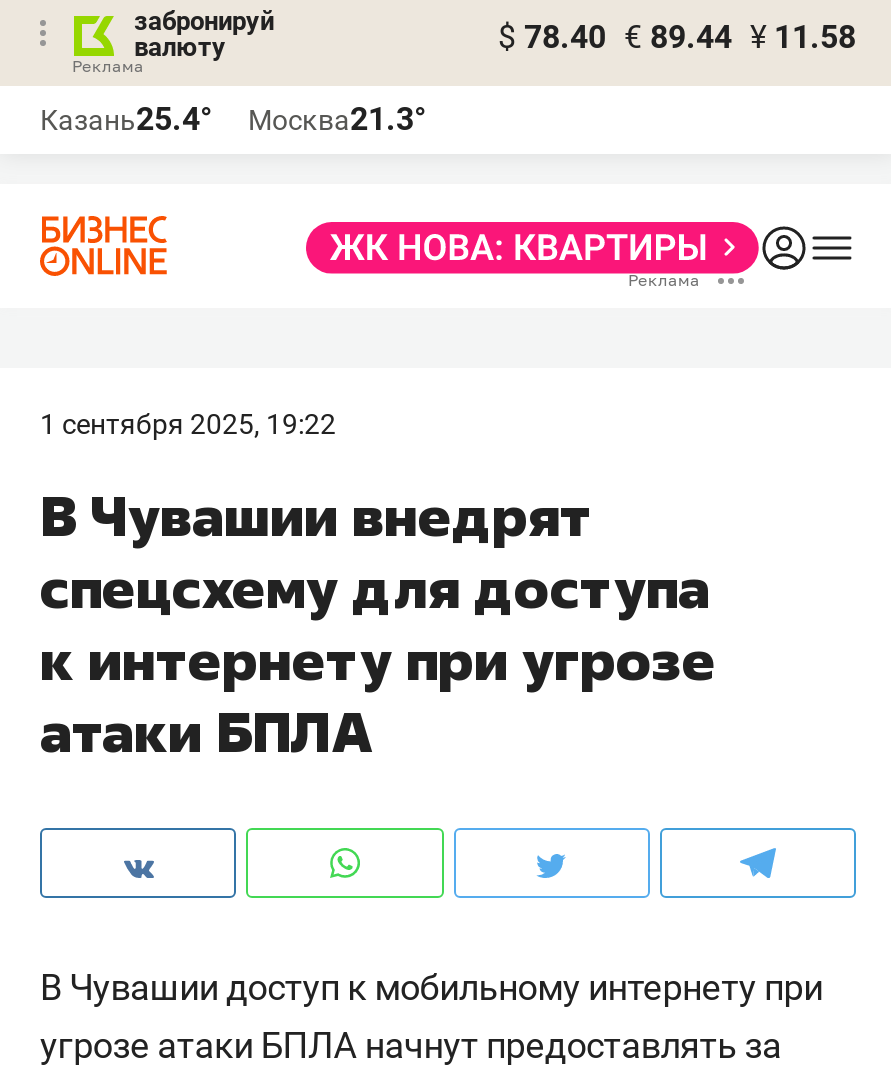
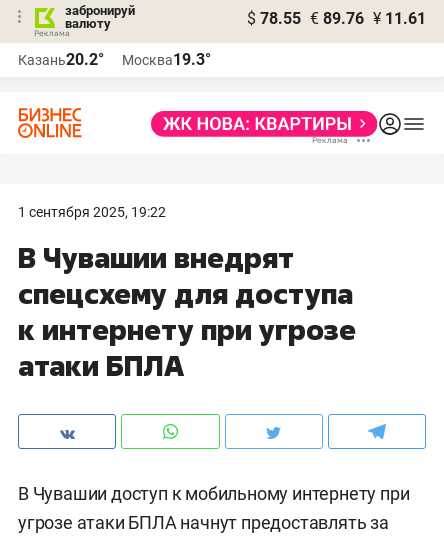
- $ 78.40 € 89.44 ¥ 11.58
+ $ 78.55 € 89.76 ¥ 11.61

- Казань25.4°
+ Казань20.2°

- Москва21.3°
+ Москва19.3°
